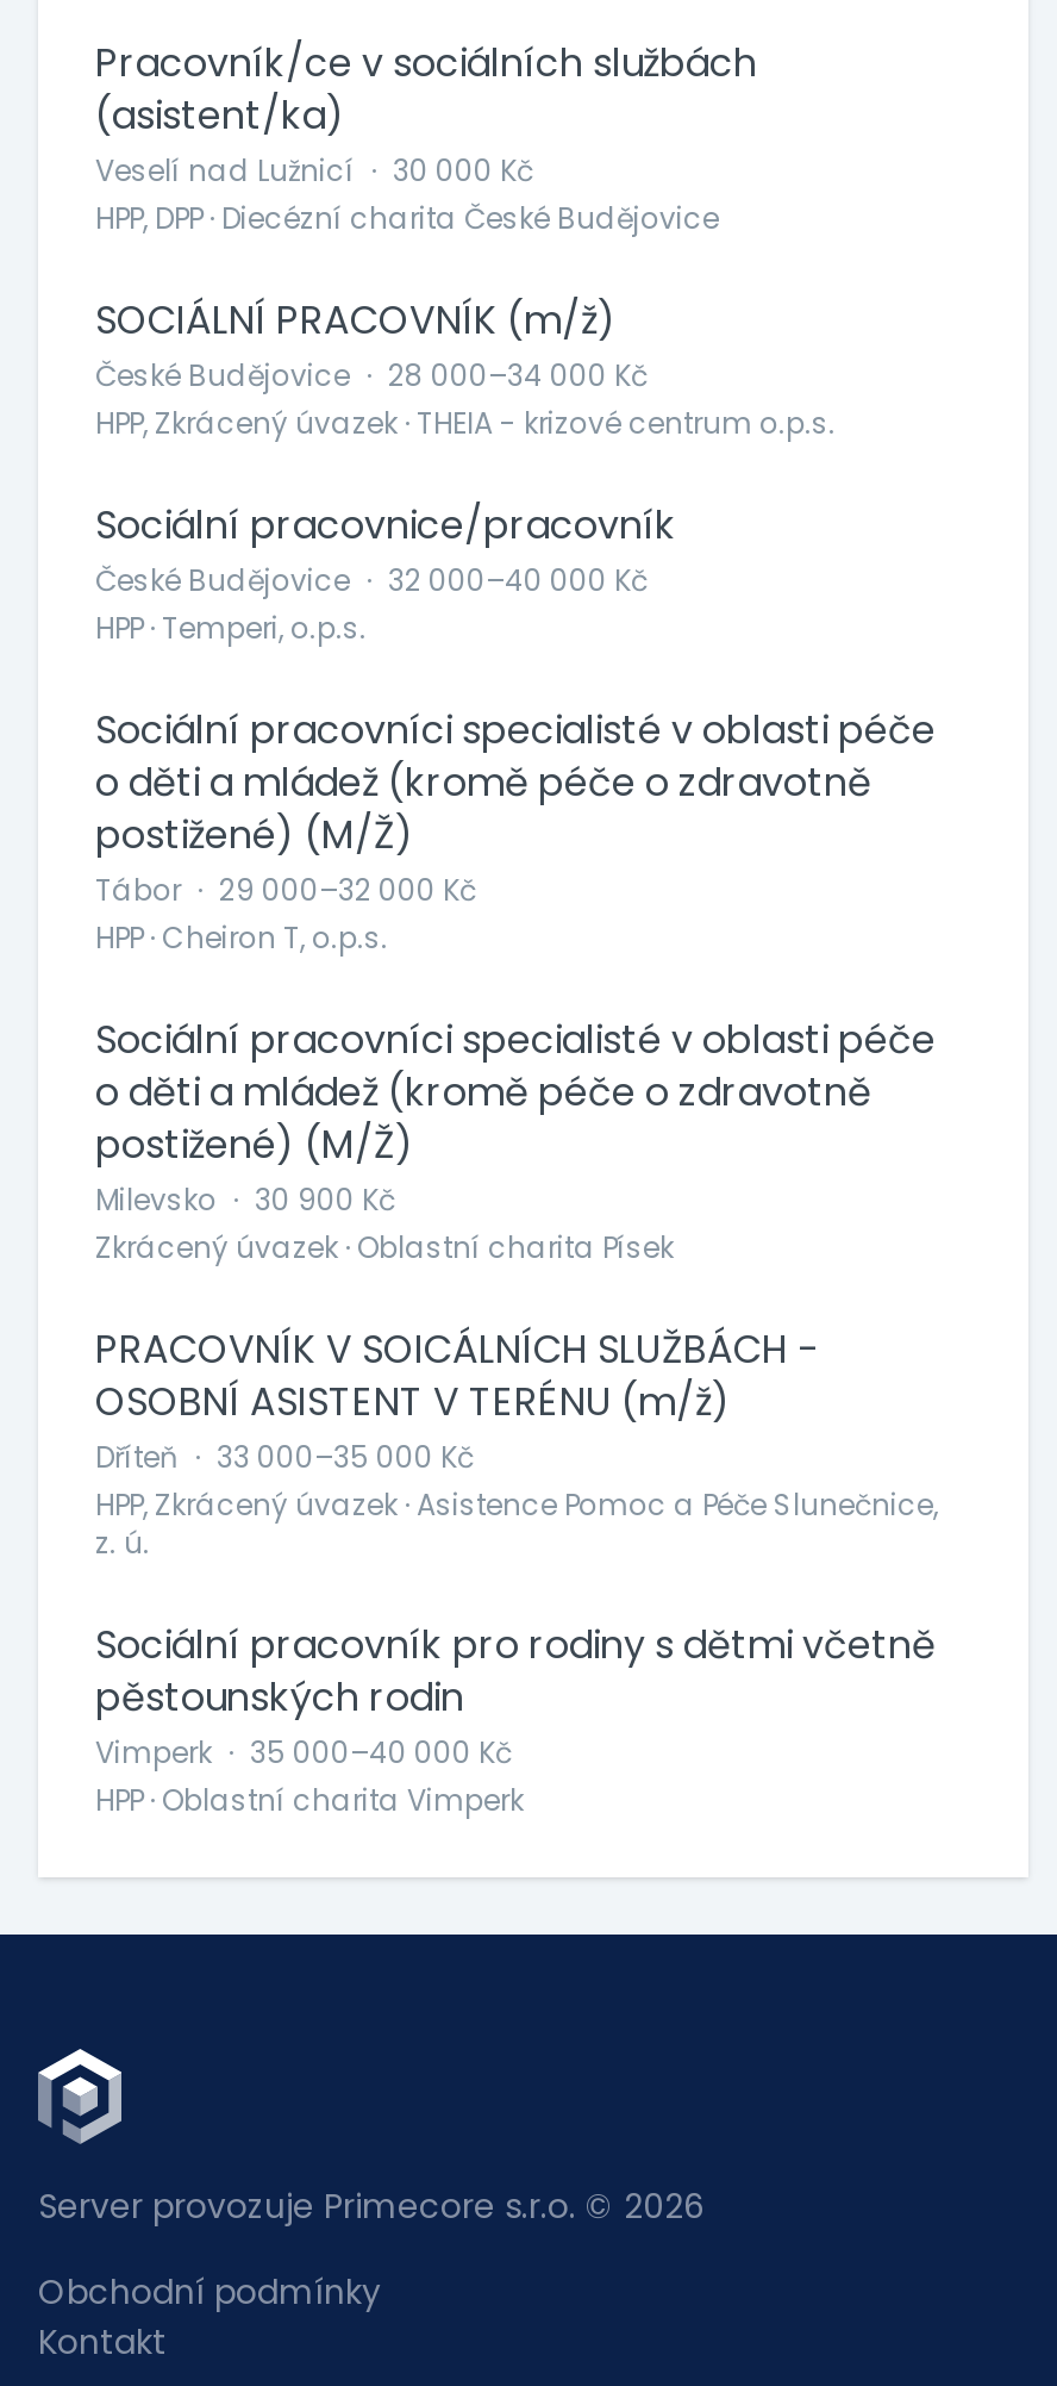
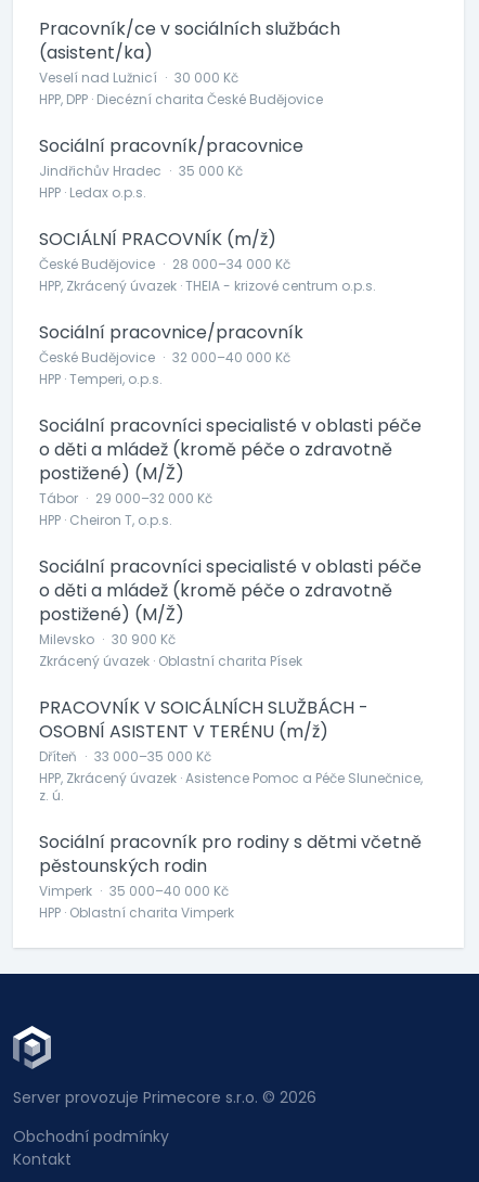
+ Sociální pracovník/pracovnice
+ Jindřichův Hradec
+ 35 000 Kč
+ HPP · Ledax o.p.s.
